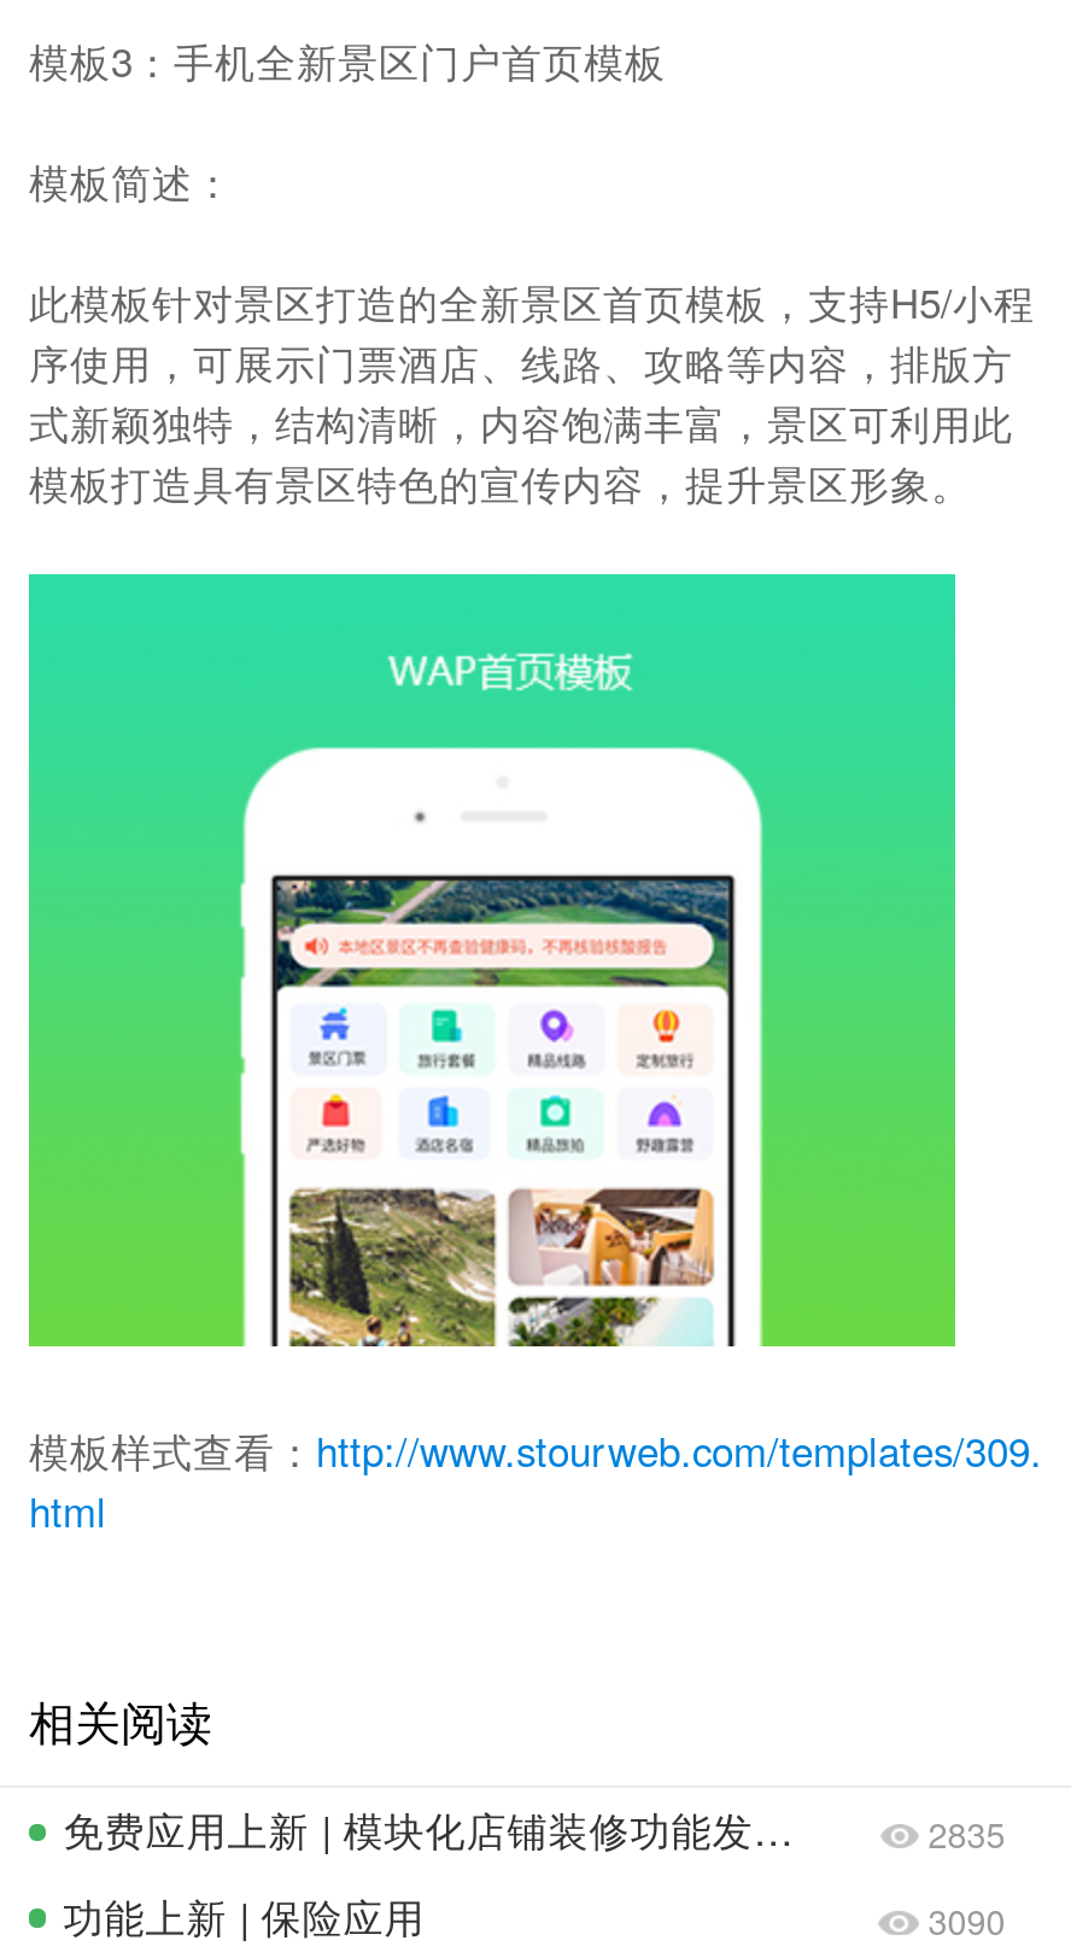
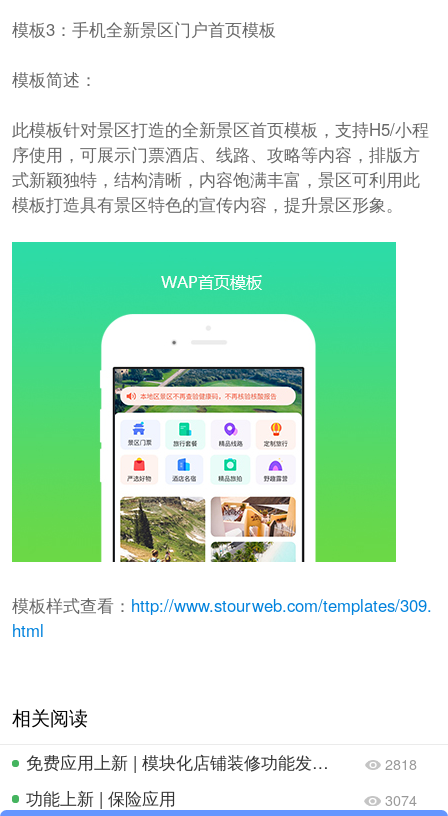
- 2835
+ 2818

- 3090
+ 3074
